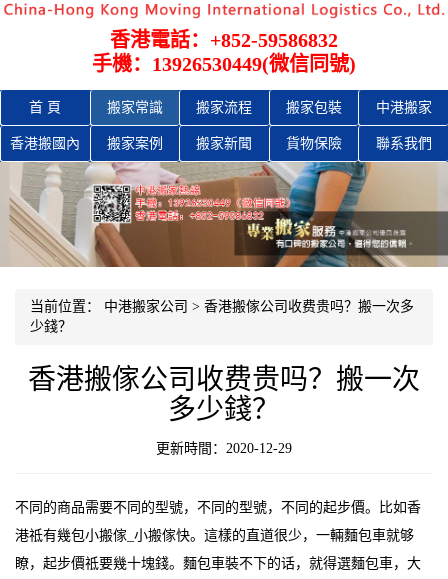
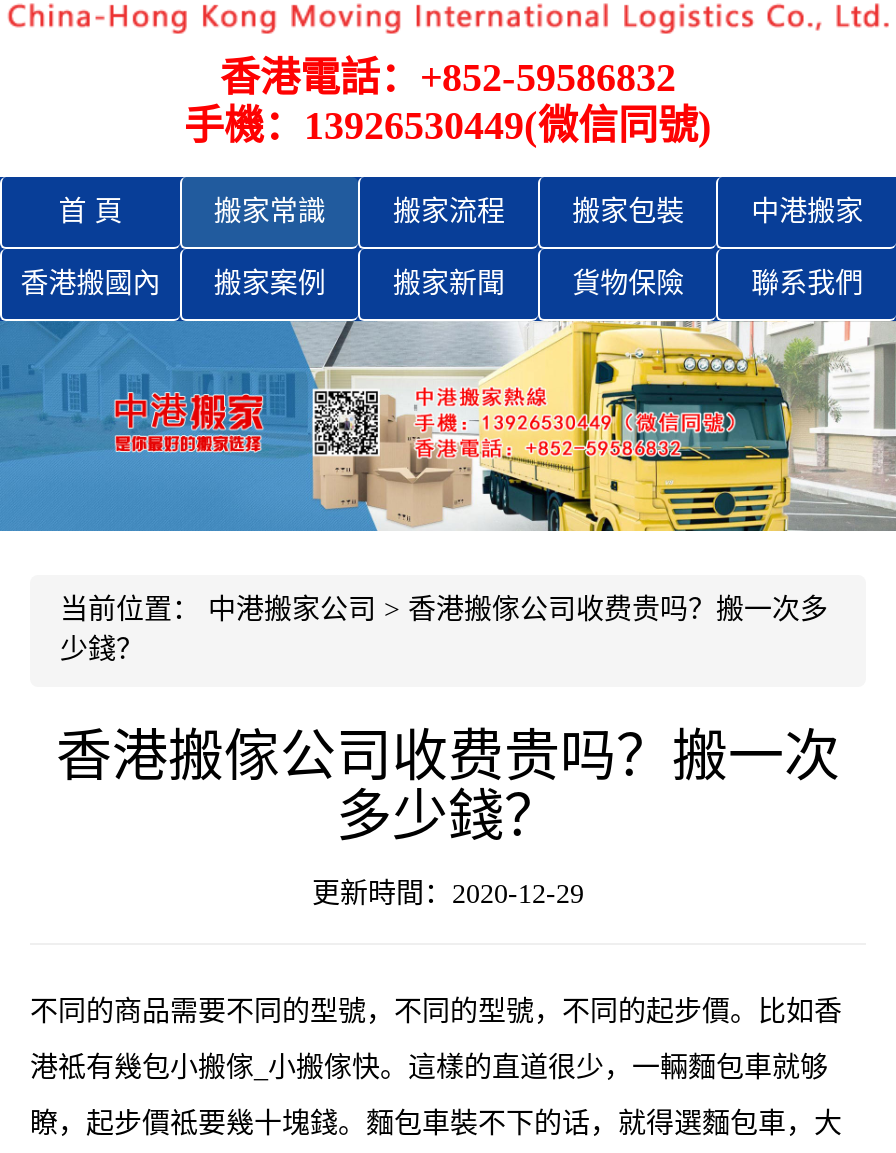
- [image]
+ [image]
